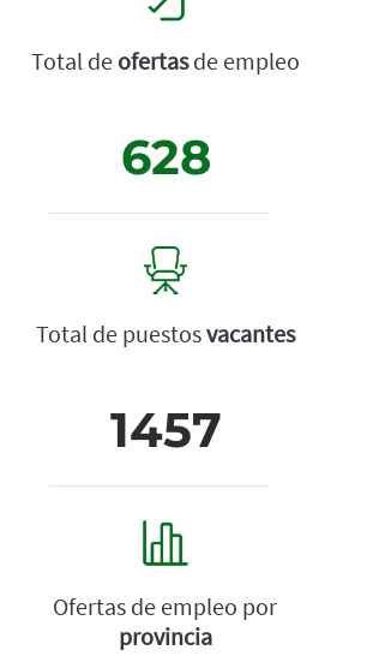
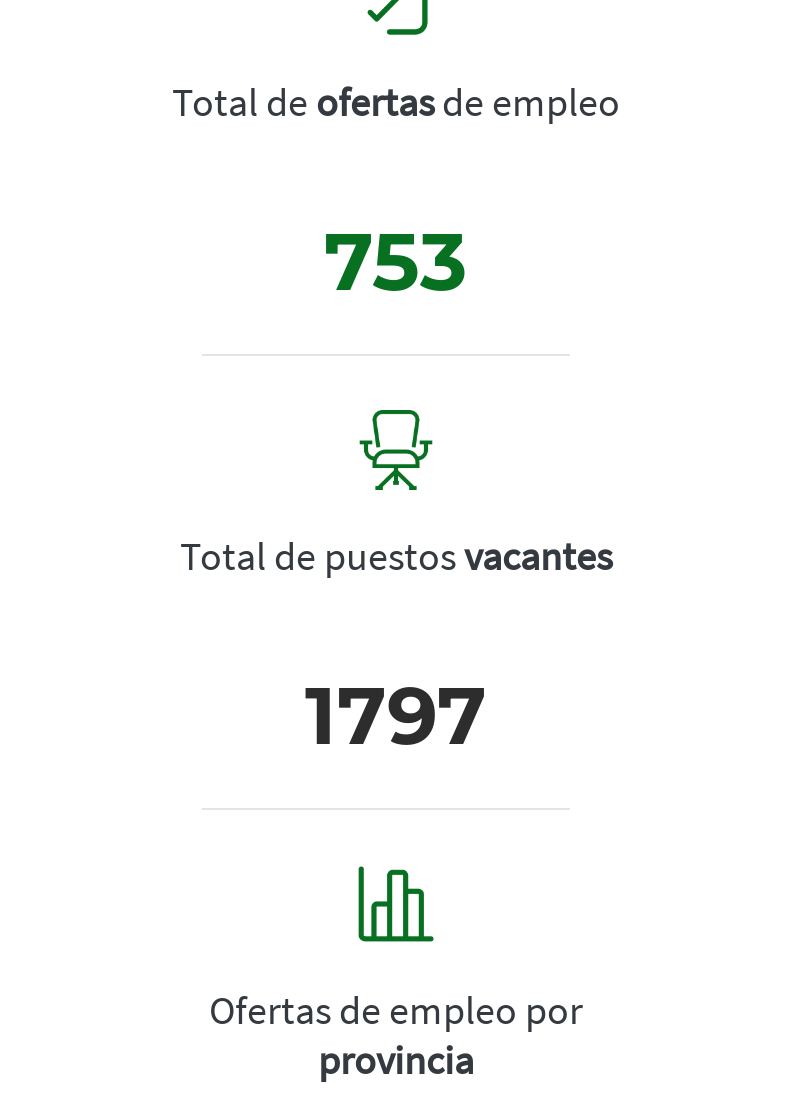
- 628
+ 753

- 1457
+ 1797
